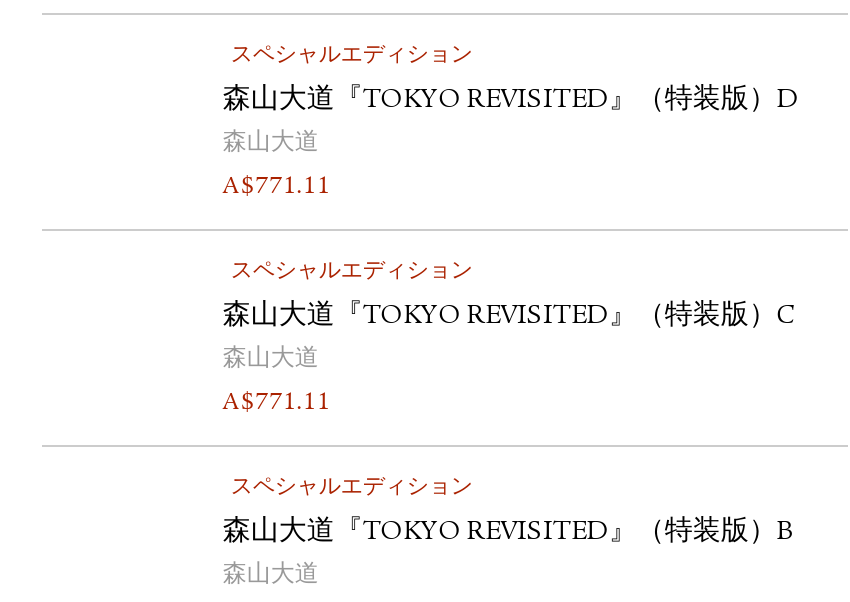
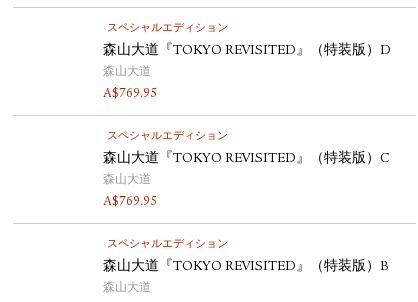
- A$771.11
+ A$769.95

- A$771.11
+ A$769.95
